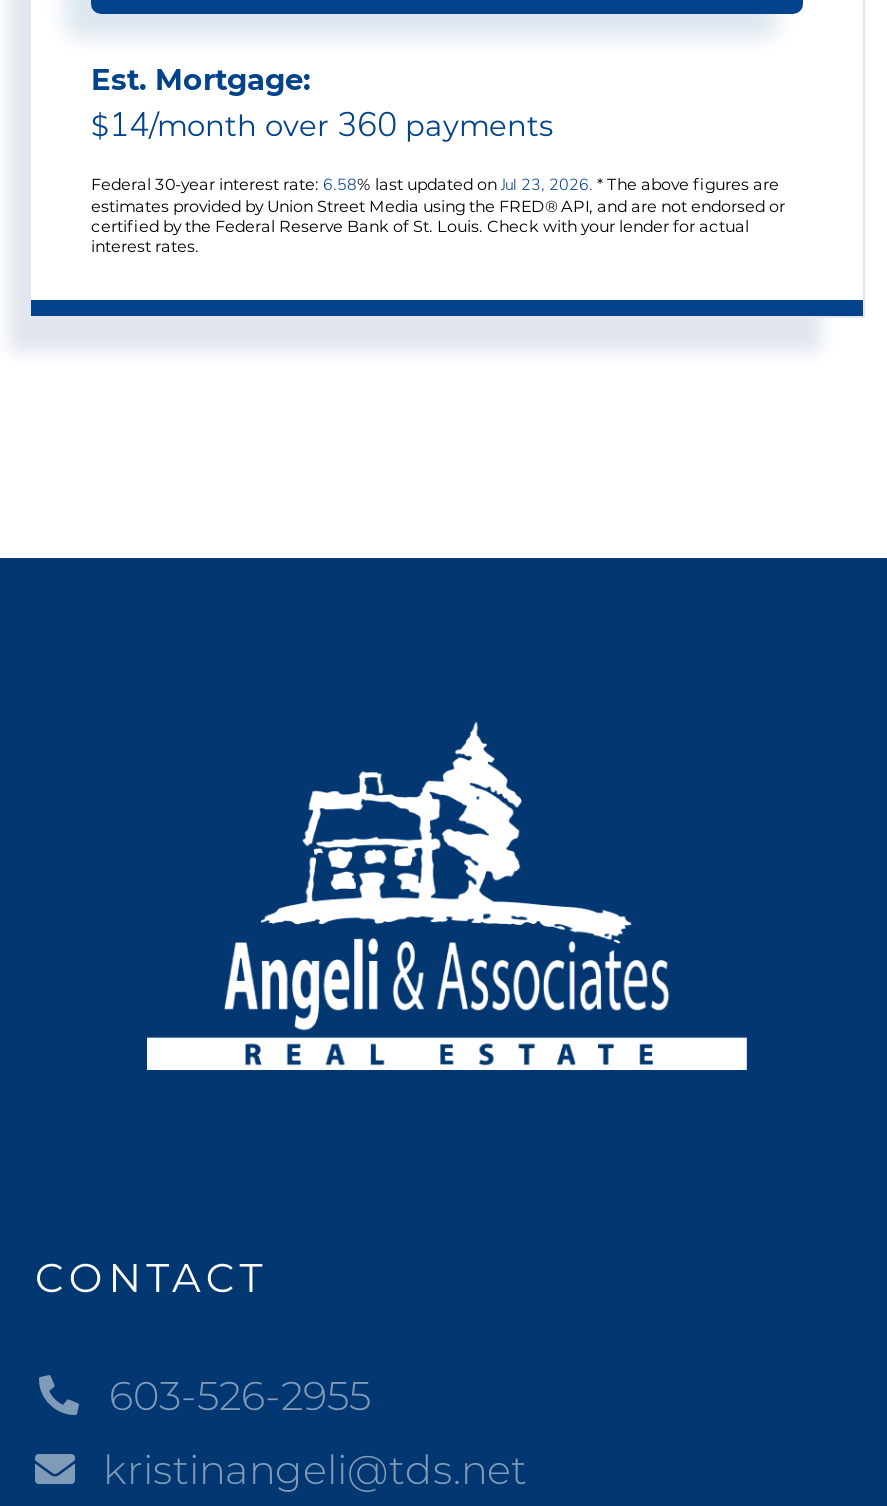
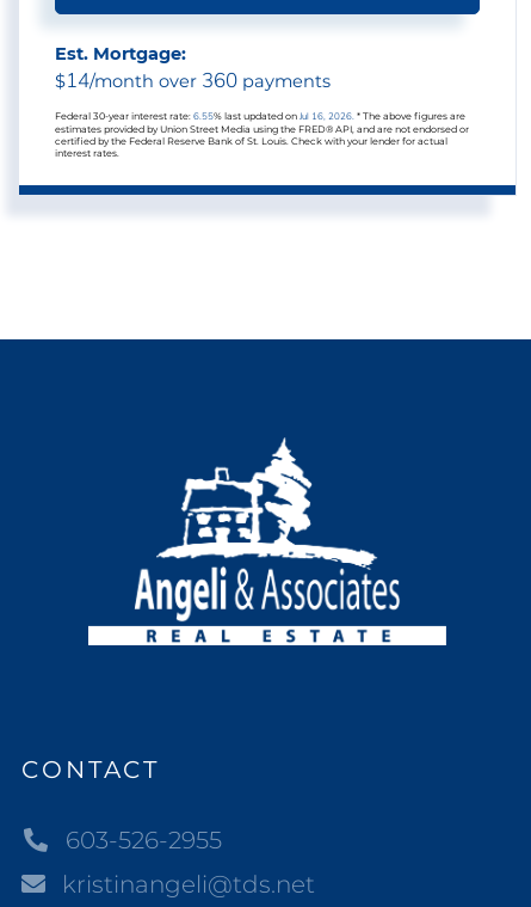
- Federal 30-year interest rate: 6.58% last updated on Jul 23, 2026. * The above figures are
+ Federal 30-year interest rate: 6.55% last updated on Jul 16, 2026. * The above figures are
